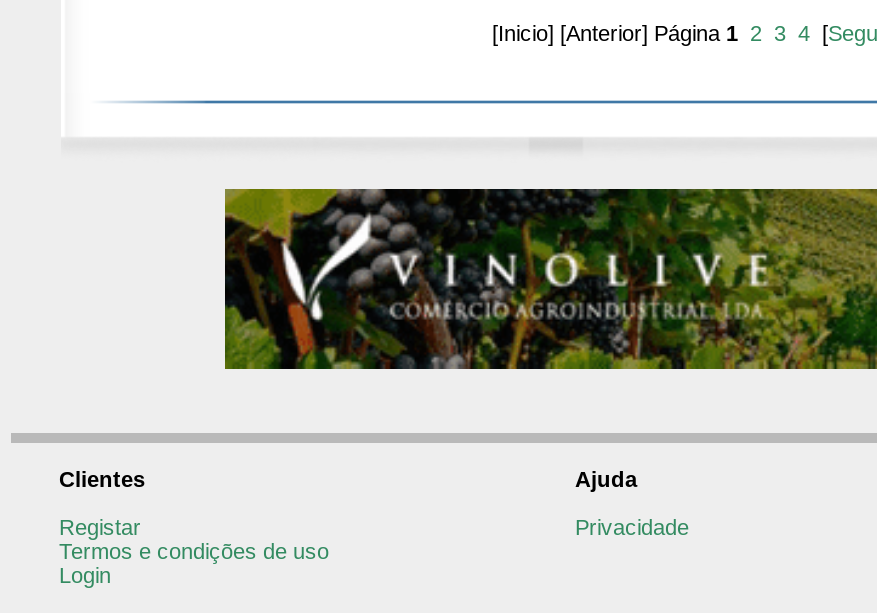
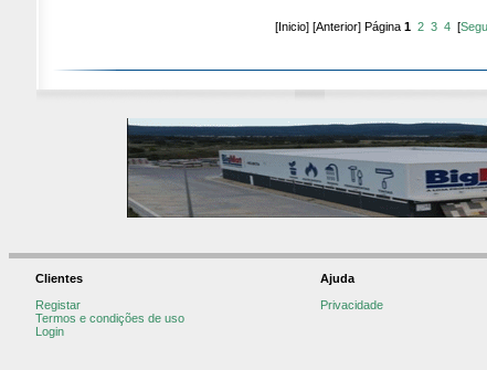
- [image]
+ [image]
